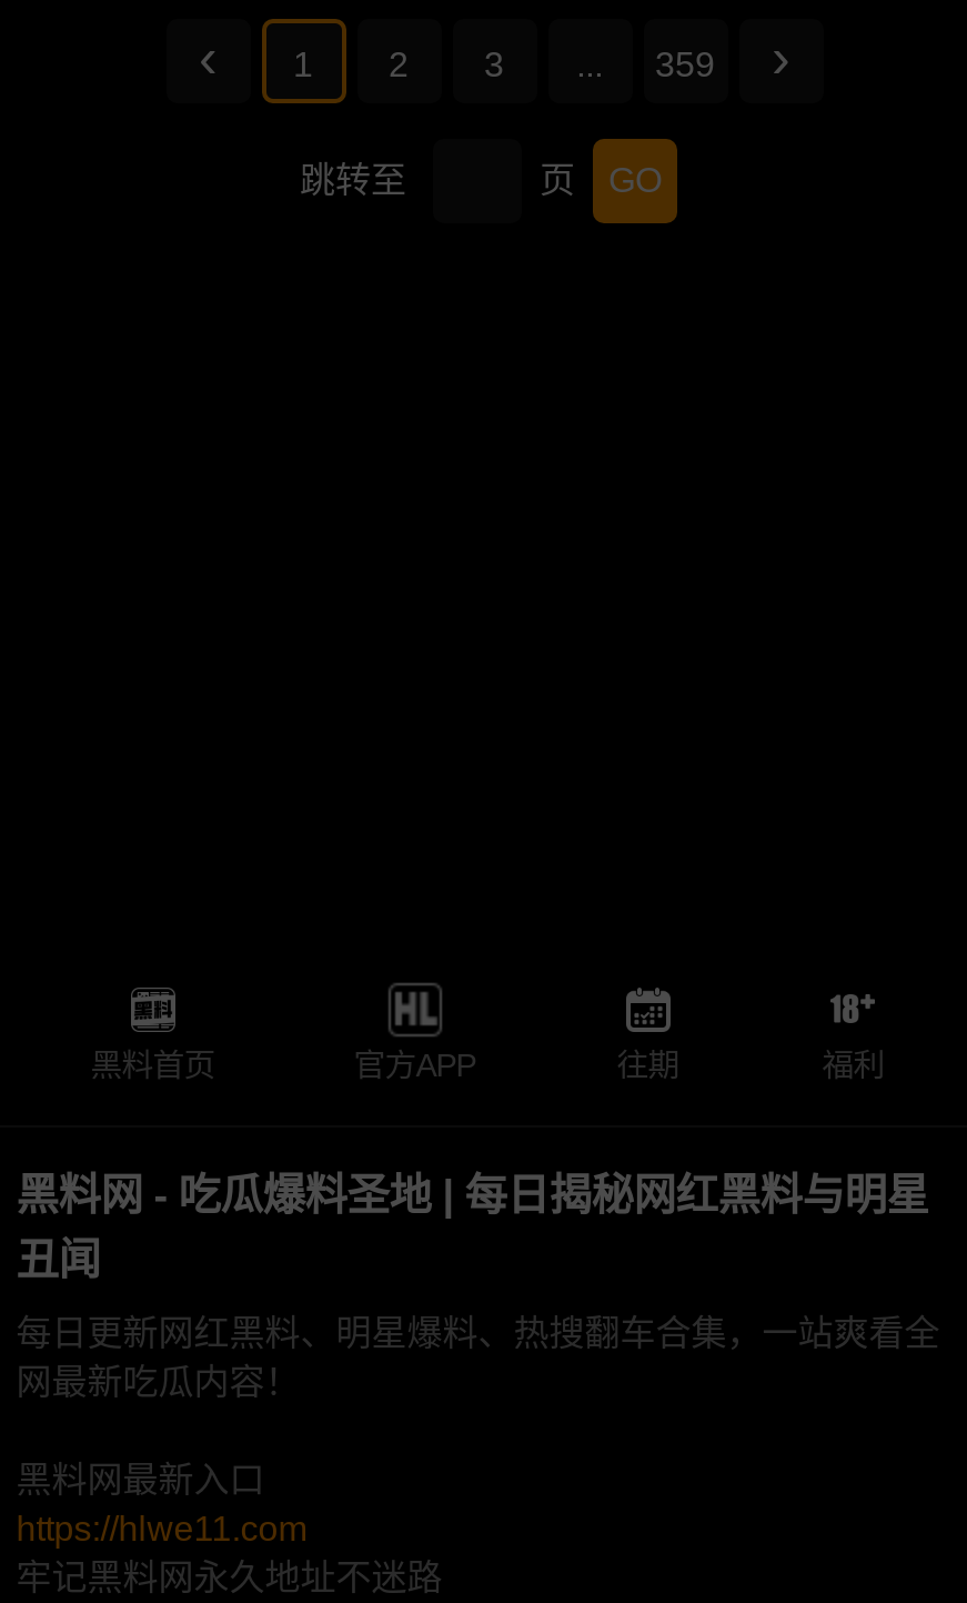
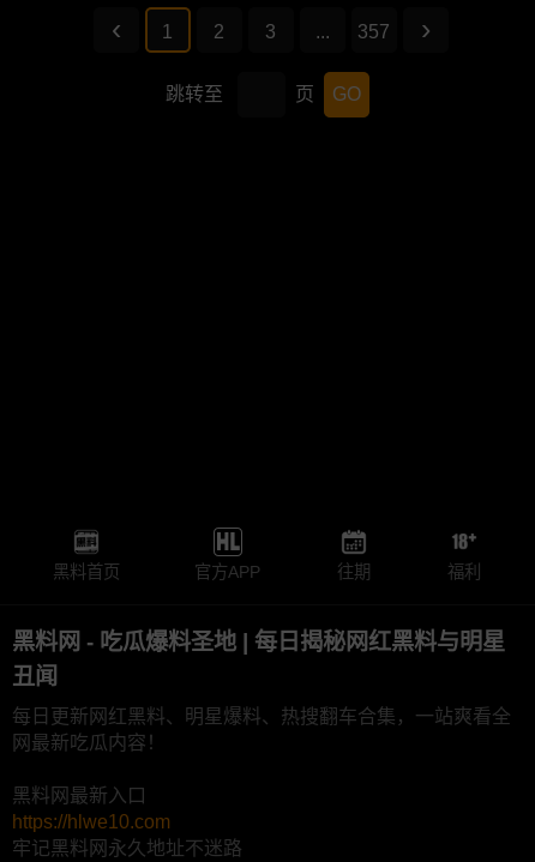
- 359
+ 357

- https://hlwe11.com
+ https://hlwe10.com
